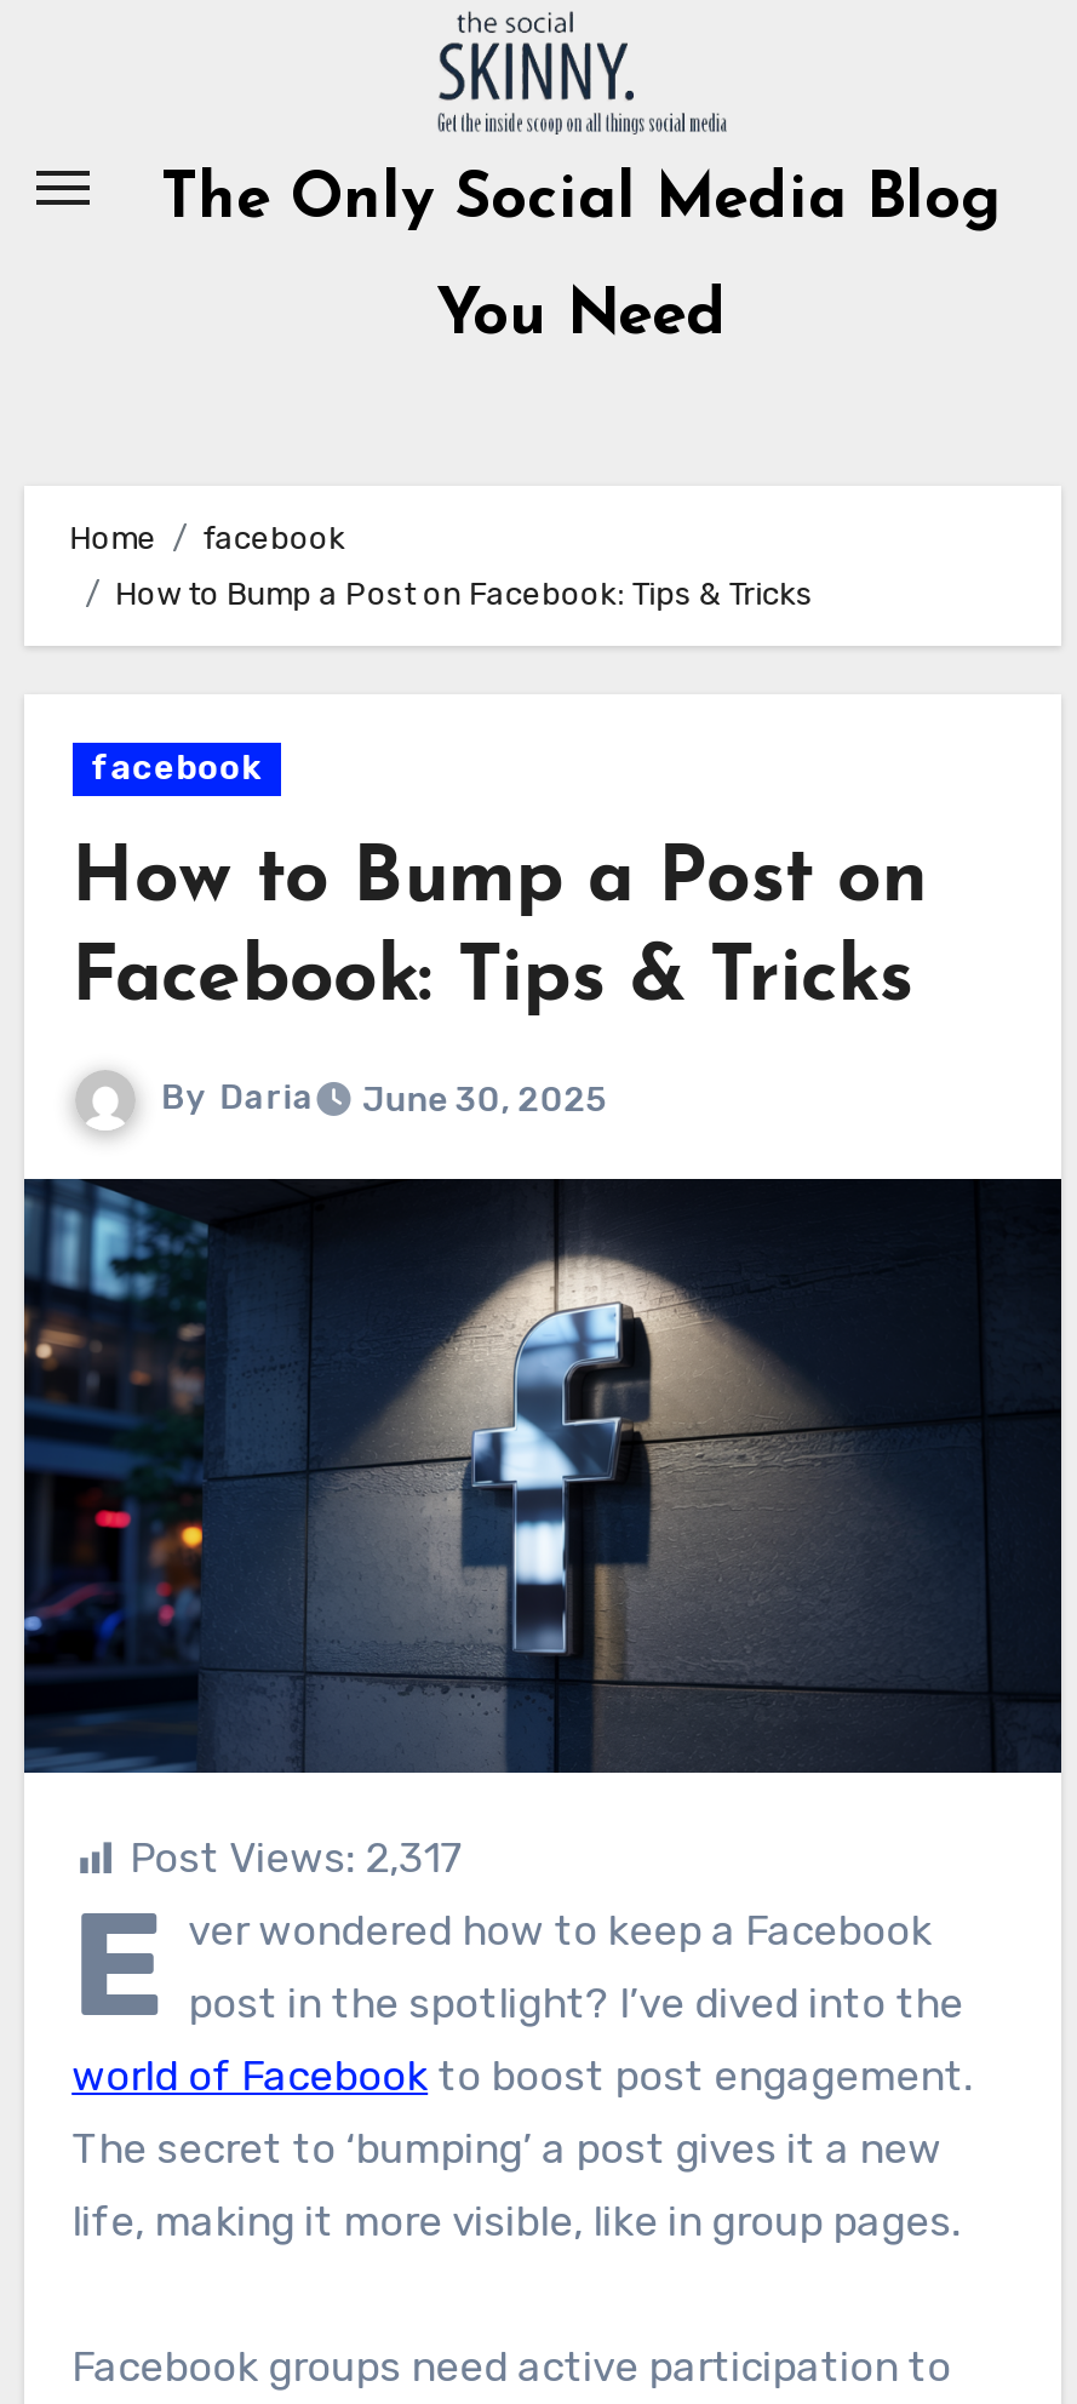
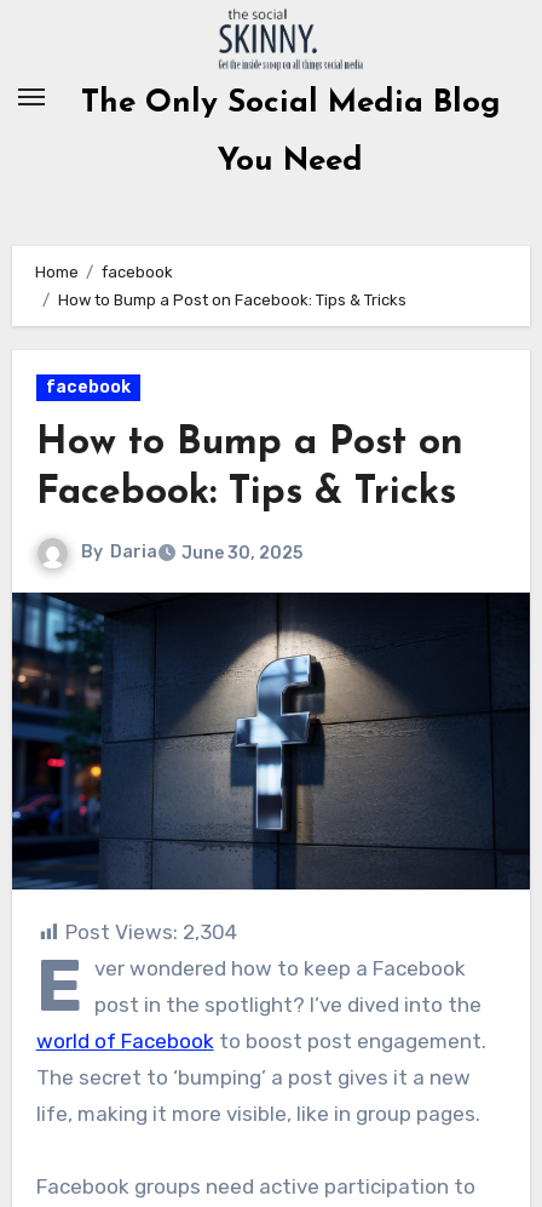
- Post Views: 2,317
+ Post Views: 2,304
